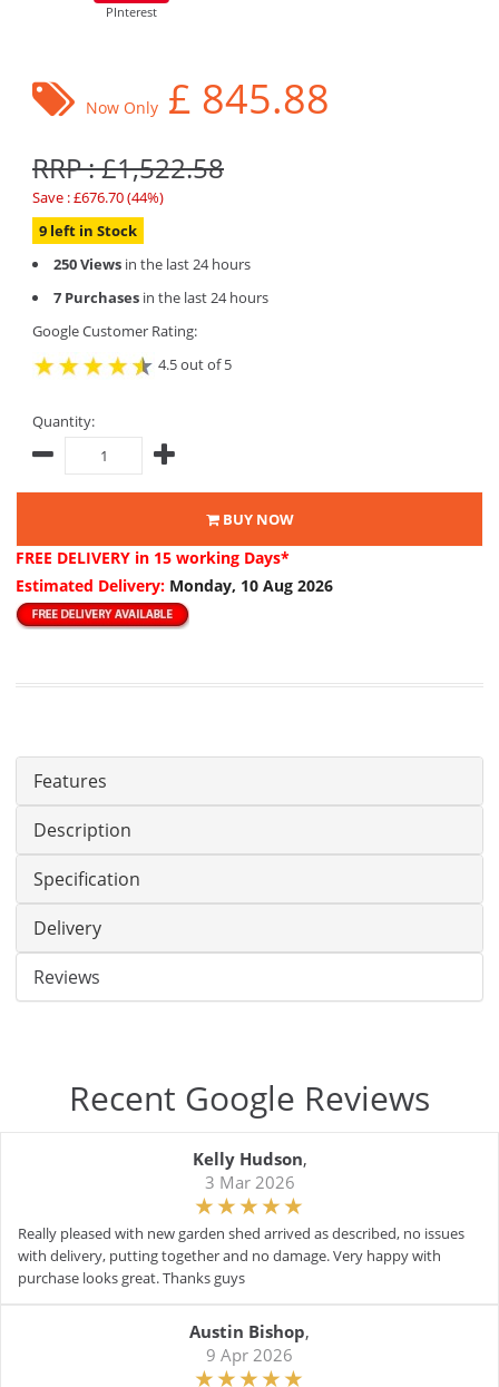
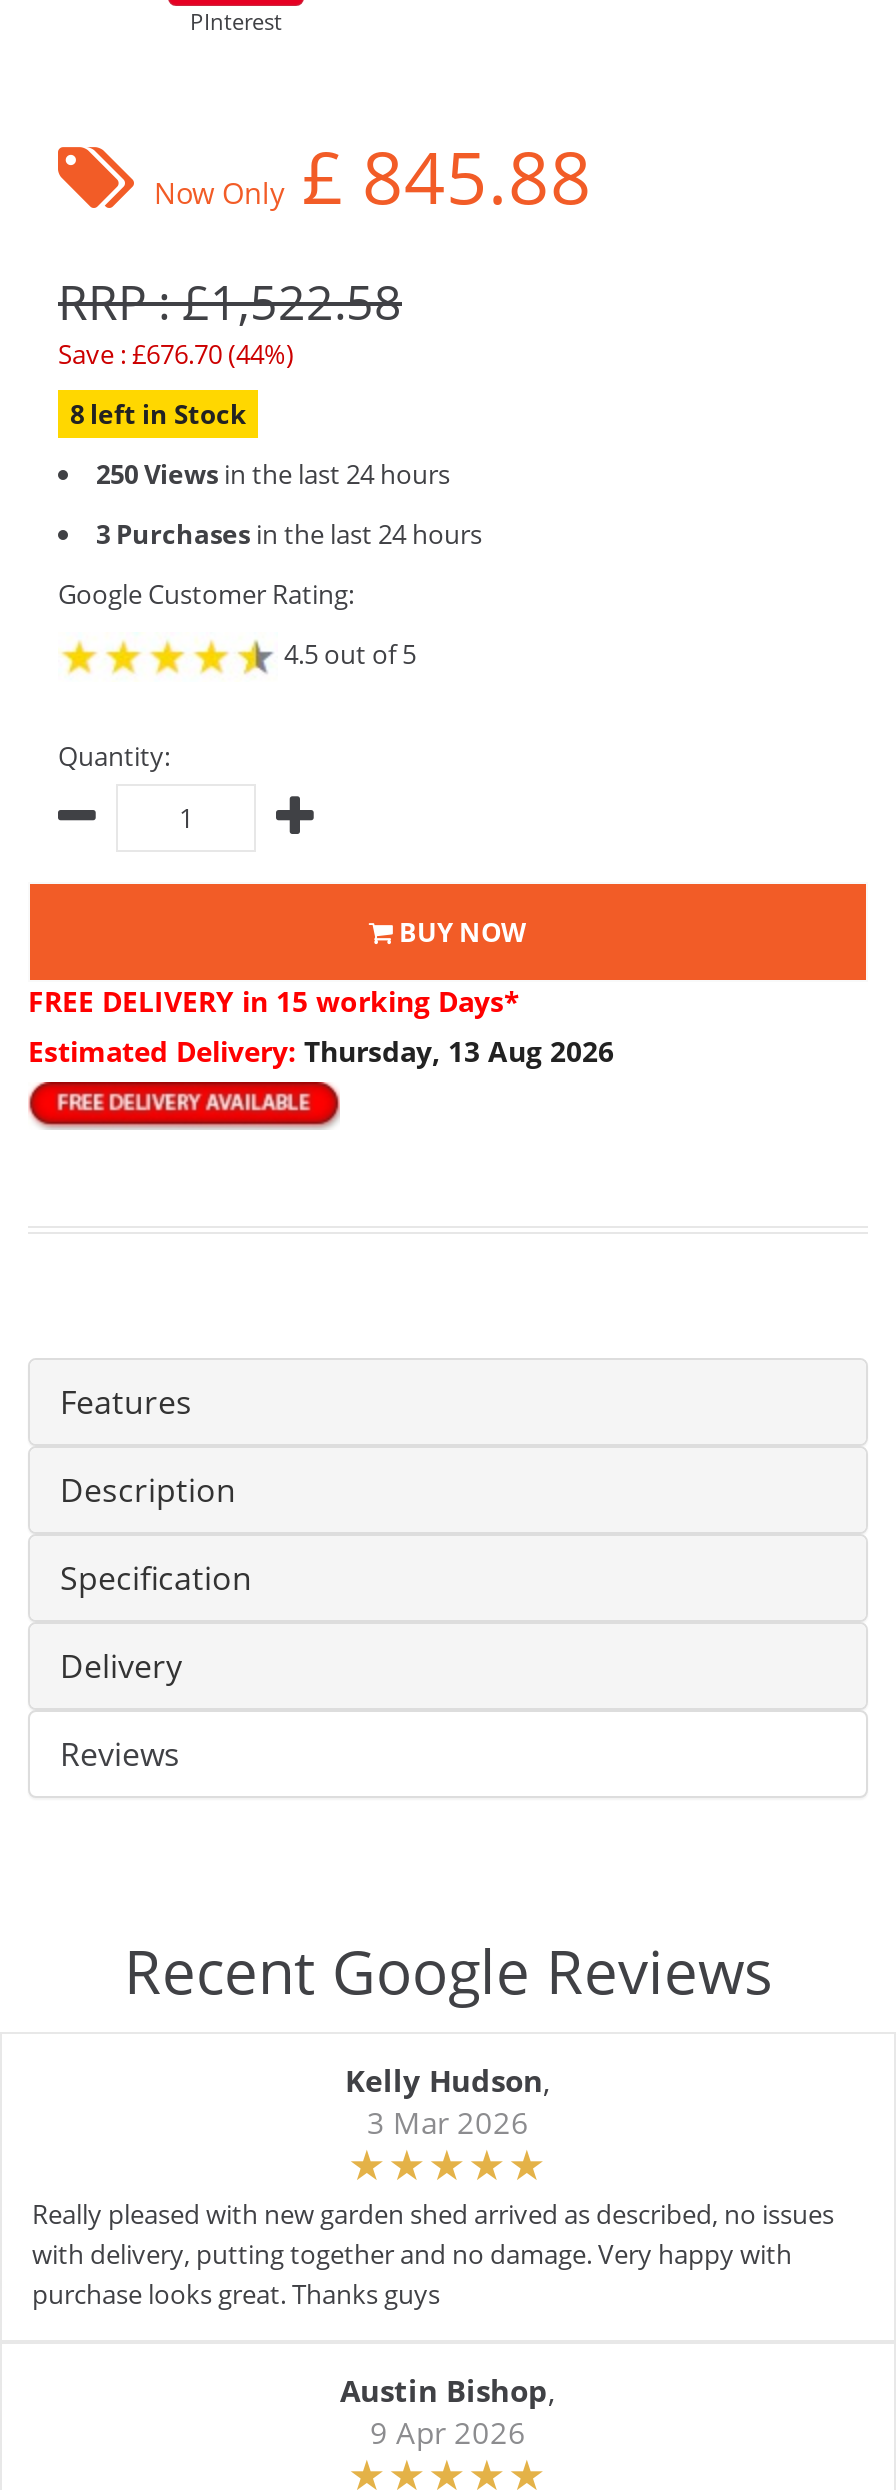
- 9 left in Stock
+ 8 left in Stock

- 7 Purchases in the last 24 hours
+ 3 Purchases in the last 24 hours

- Estimated Delivery: Monday, 10 Aug 2026
+ Estimated Delivery: Thursday, 13 Aug 2026
